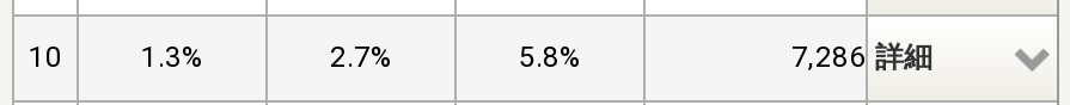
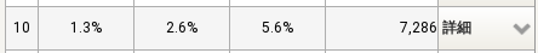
- 2.7%
+ 2.6%

- 5.8%
+ 5.6%
